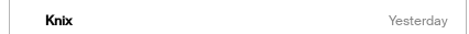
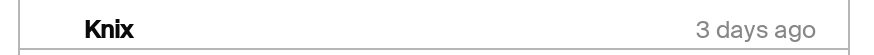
- Yesterday
+ 3 days ago
